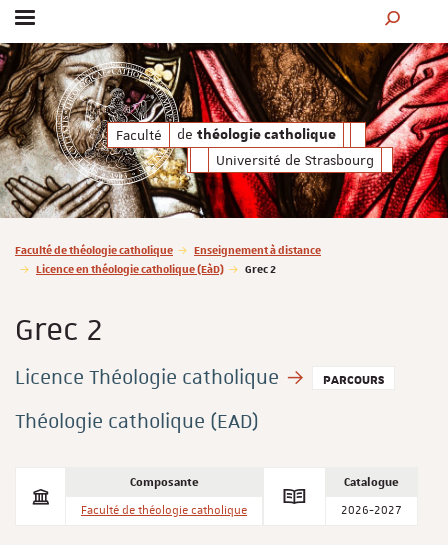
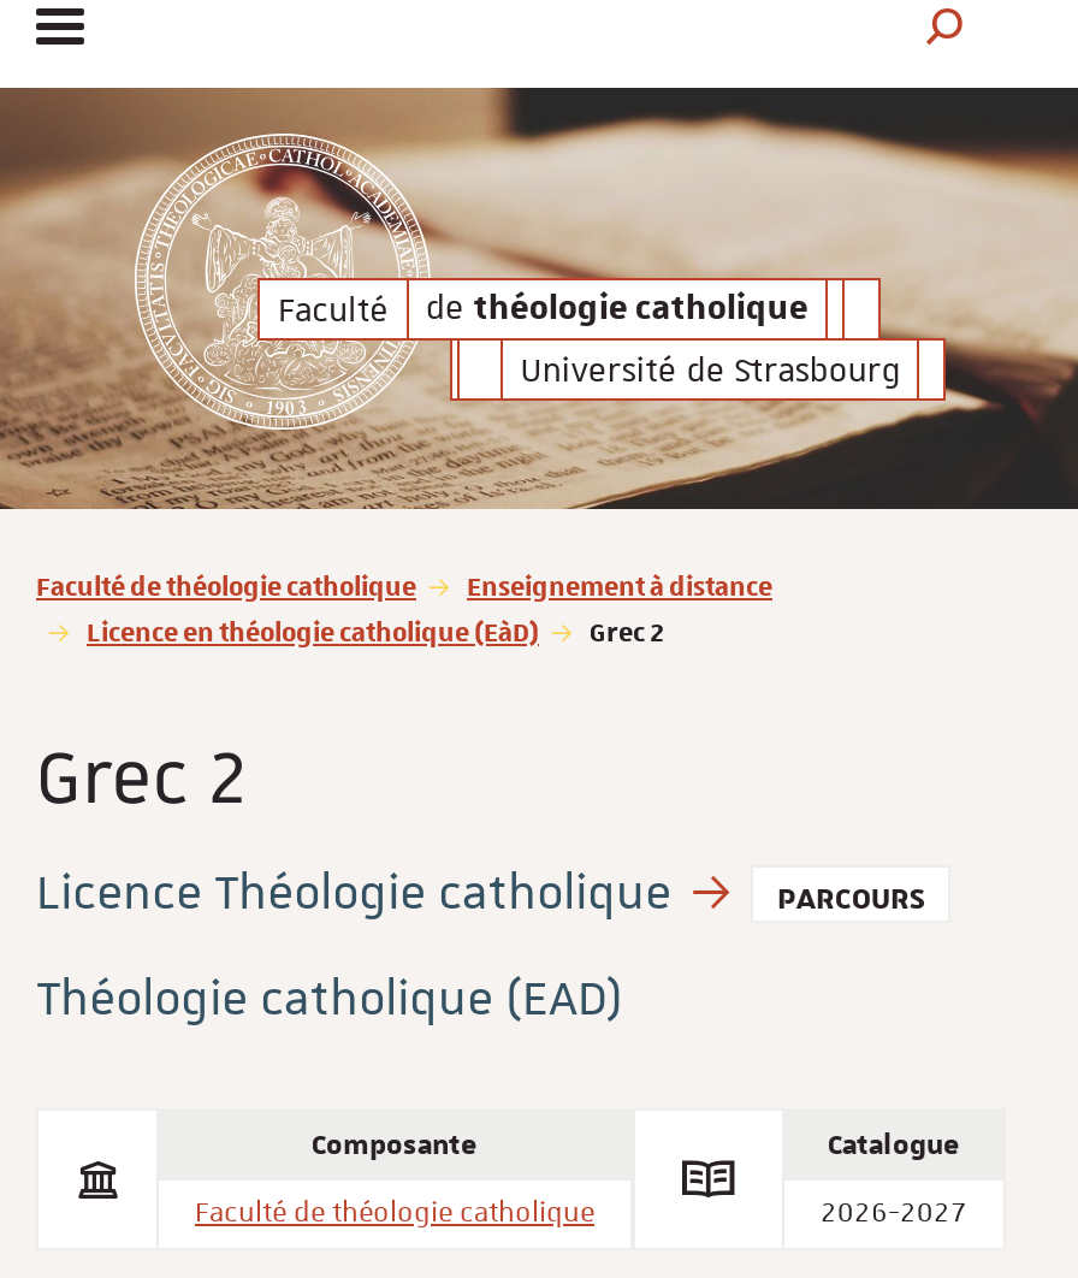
- [image]
+ [image]
